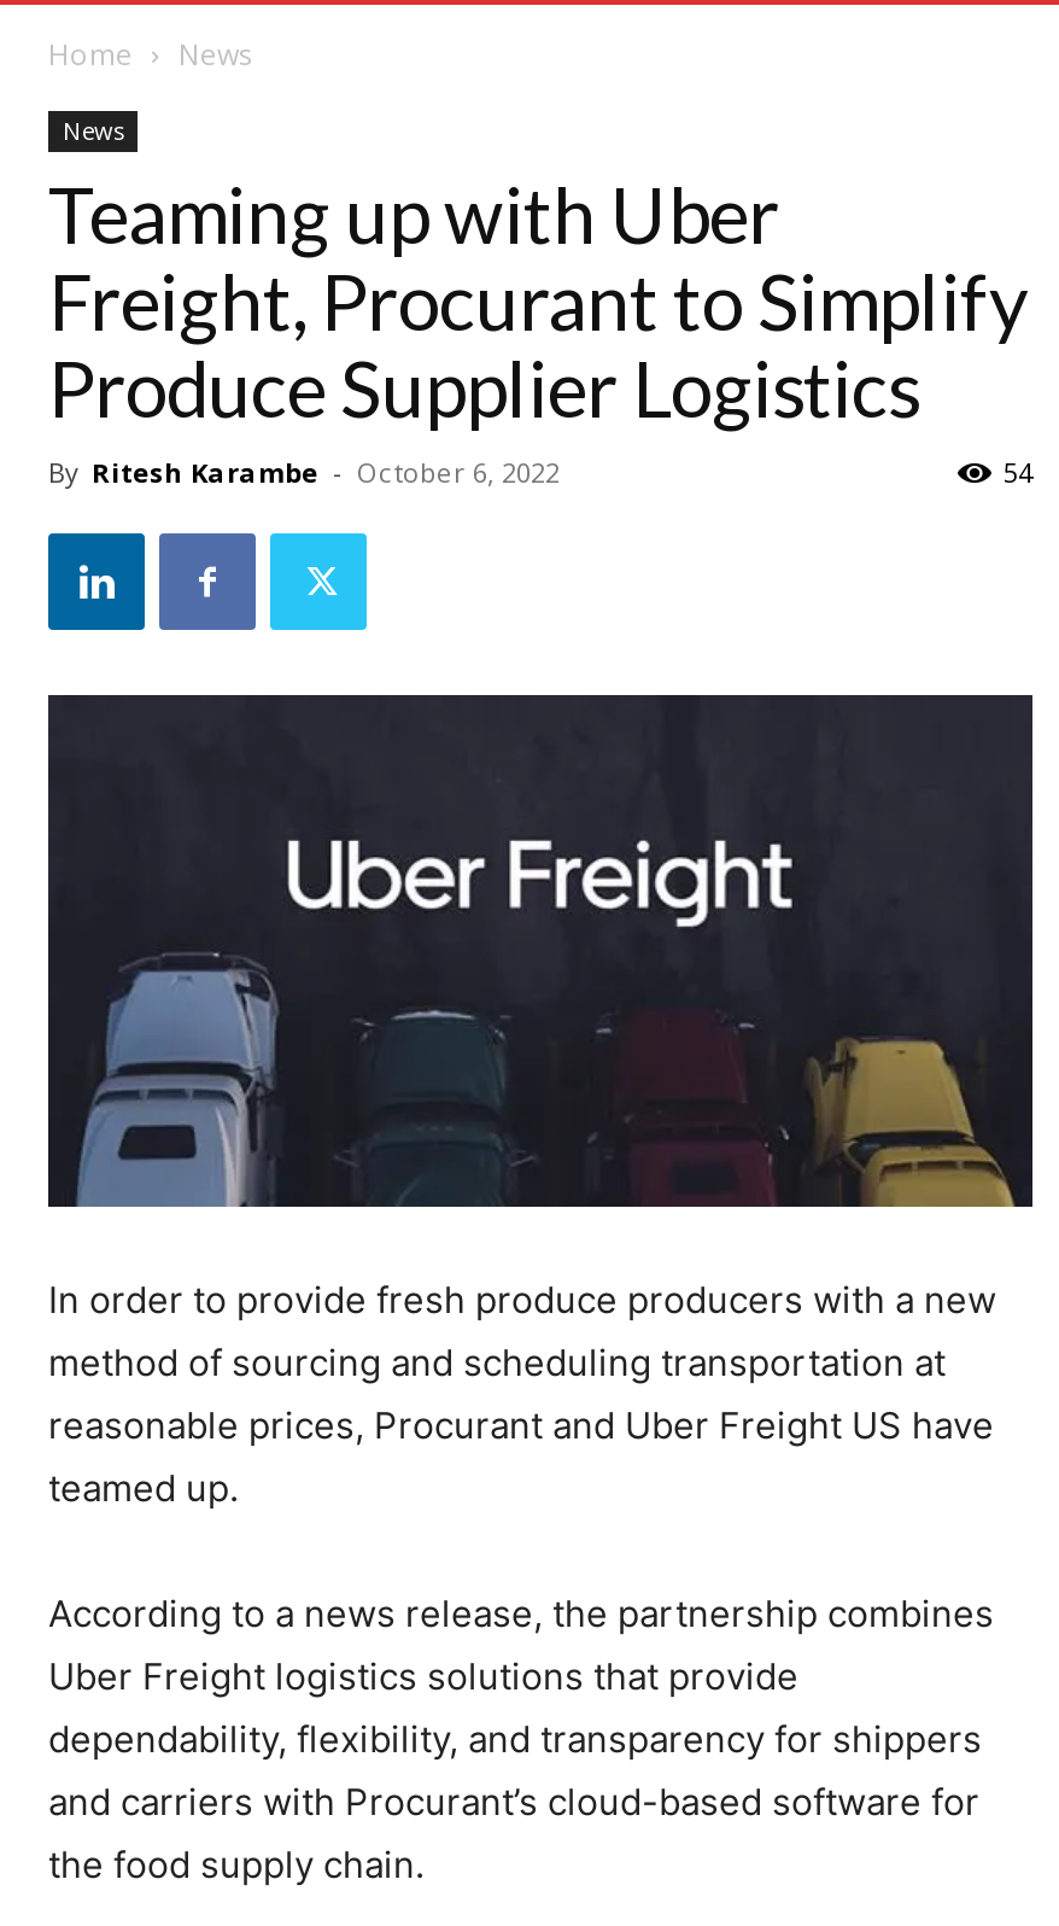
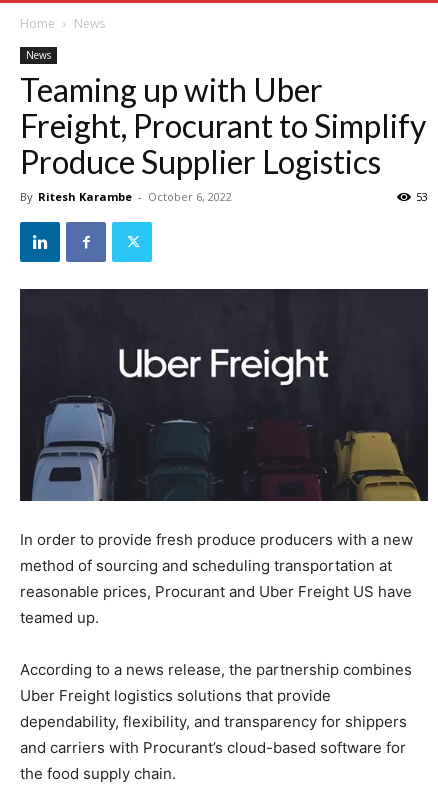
- 54
+ 53
